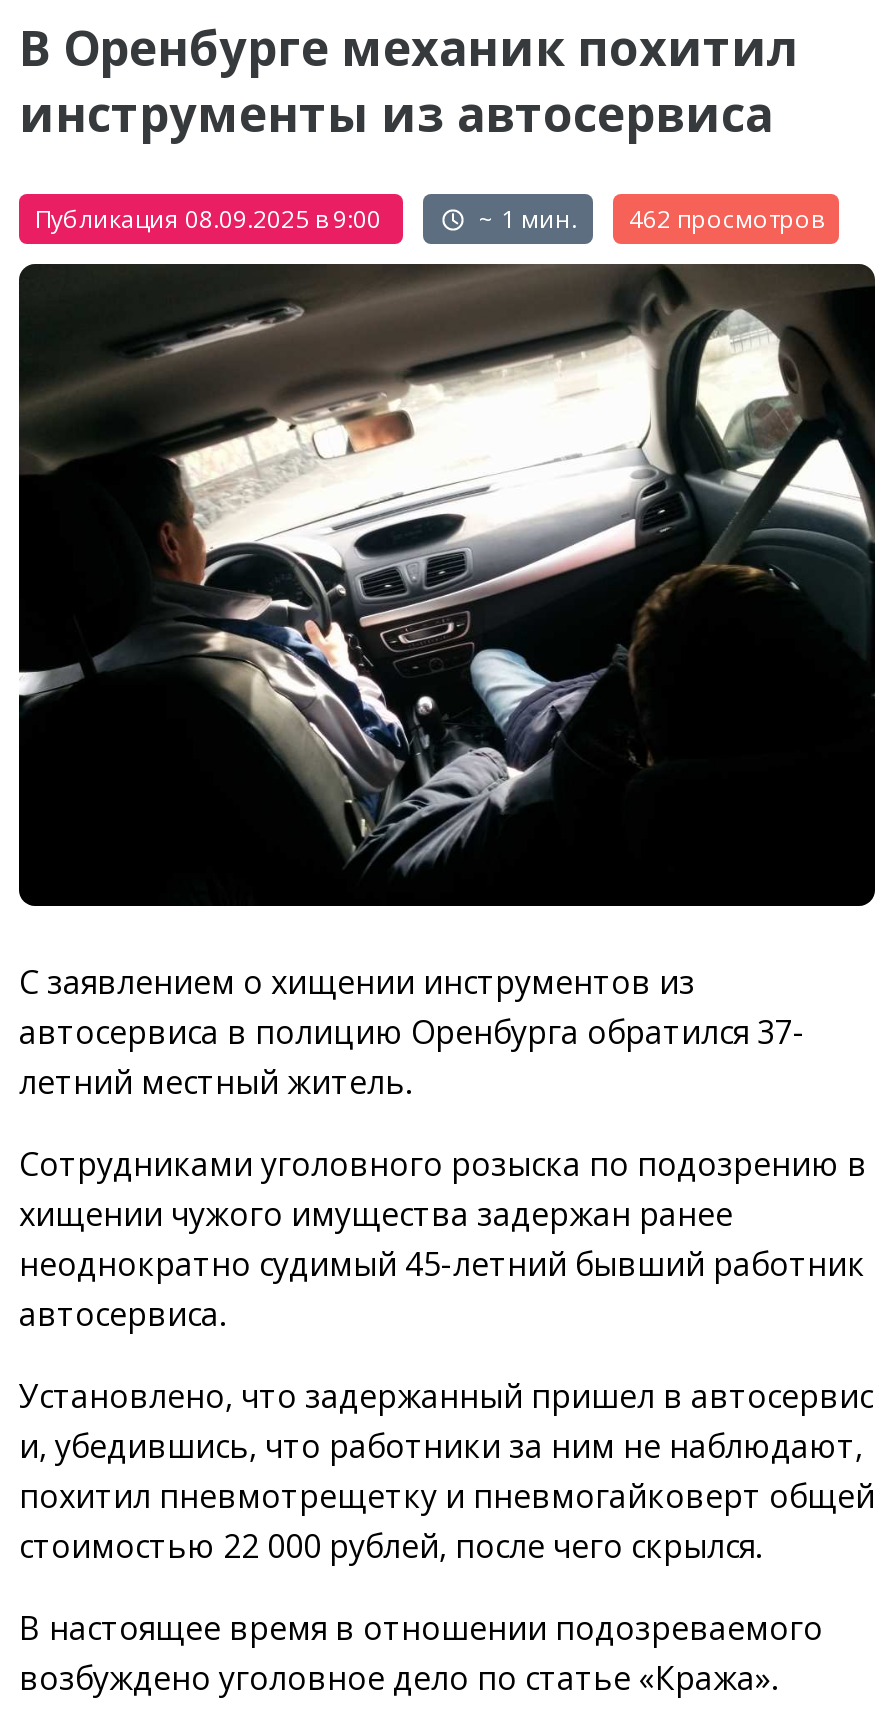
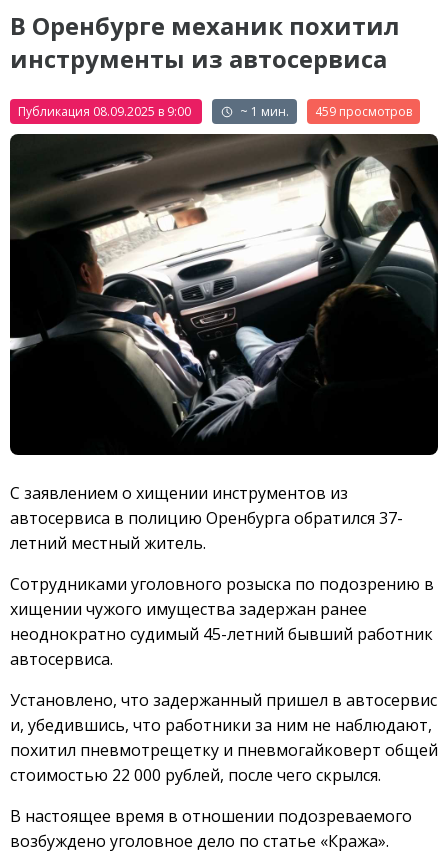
- ~ 1 мин. 462
+ ~ 1 мин. 459
